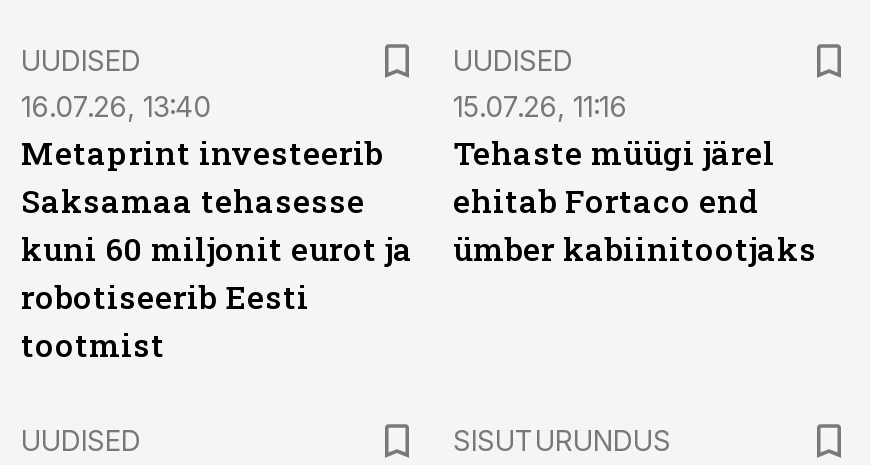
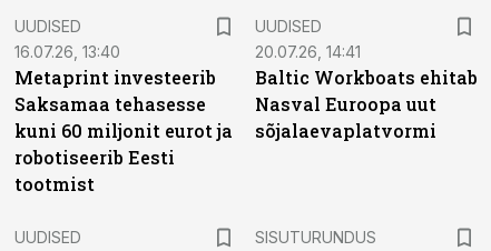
- 15.07.26, 11:16
- Tehaste müügi järel
- ehitab Fortaco end
- ümber kabiinitootjaks
+ 20.07.26, 14:41
+ Baltic Workboats ehitab
+ Nasval Euroopa uut
+ sõjalaevaplatvormi
